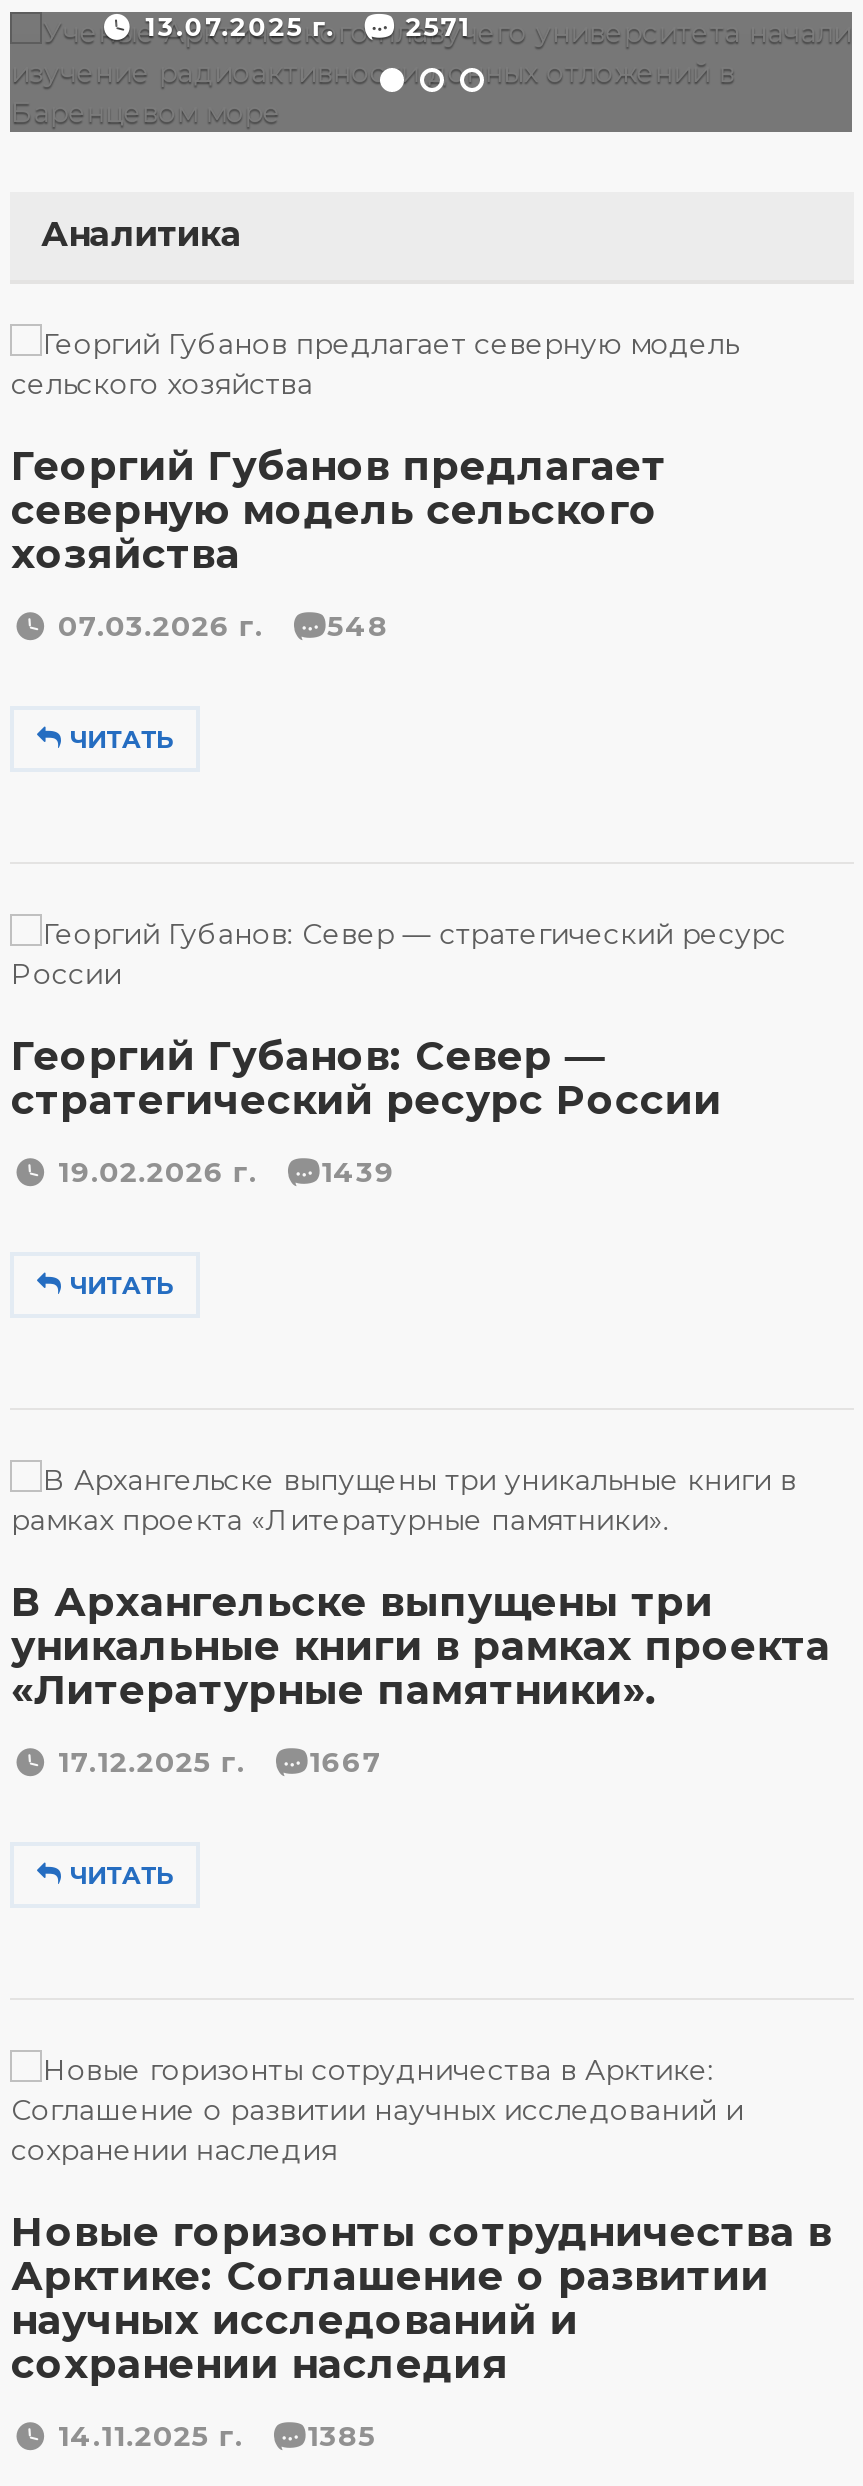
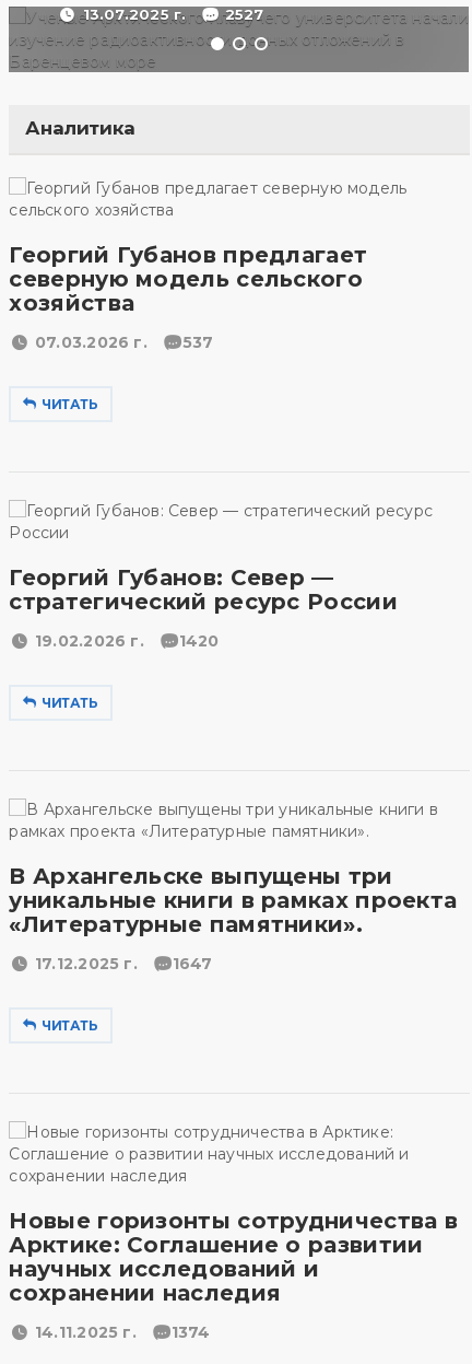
- 2571
+ 2527

- 07.03.2026 г. 548
+ 07.03.2026 г. 537

- 19.02.2026 г. 1439
+ 19.02.2026 г. 1420

- 17.12.2025 г. 1667
+ 17.12.2025 г. 1647

- 14.11.2025 г. 1385
+ 14.11.2025 г. 1374
